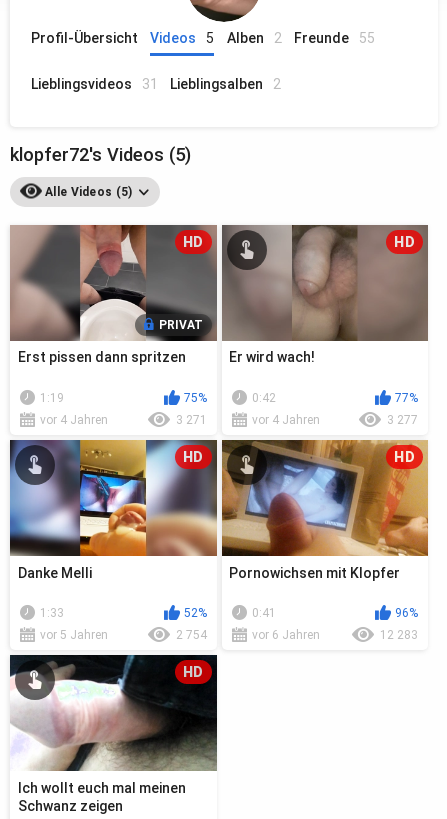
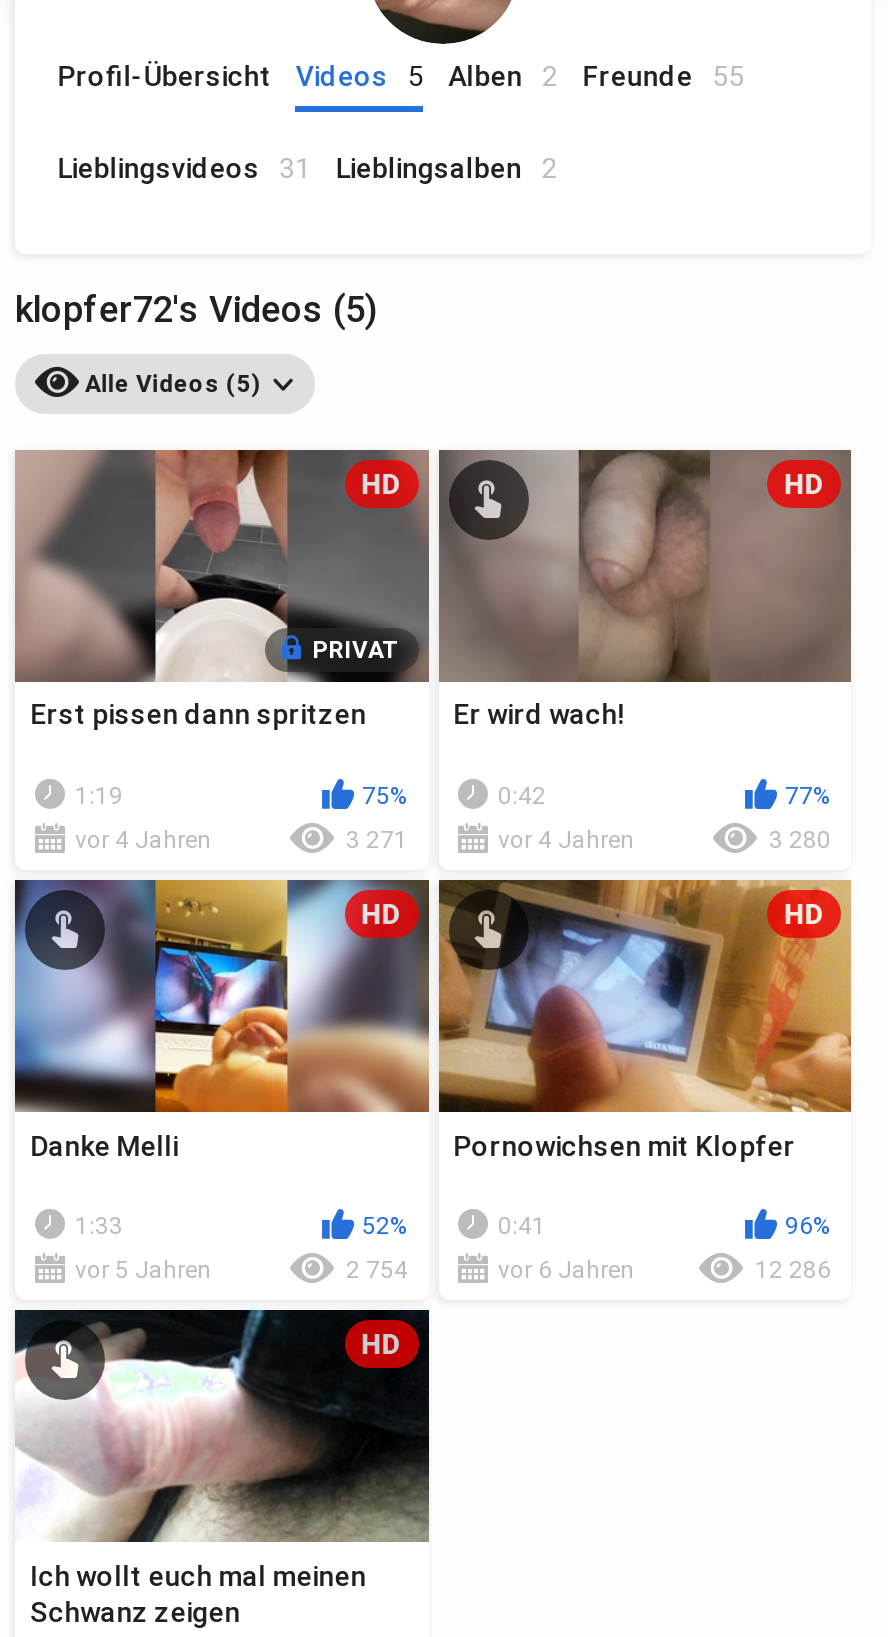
- 3 277
+ 3 280

- 12 283
+ 12 286
